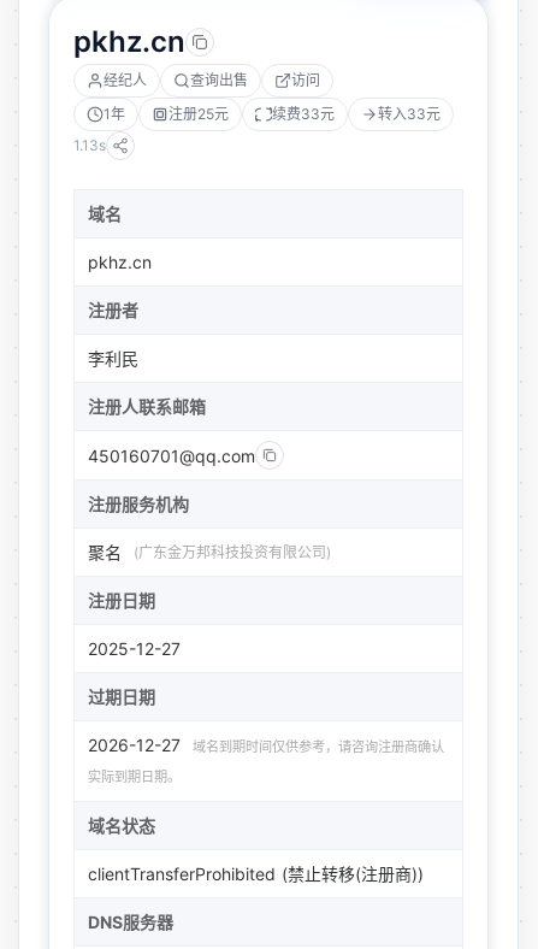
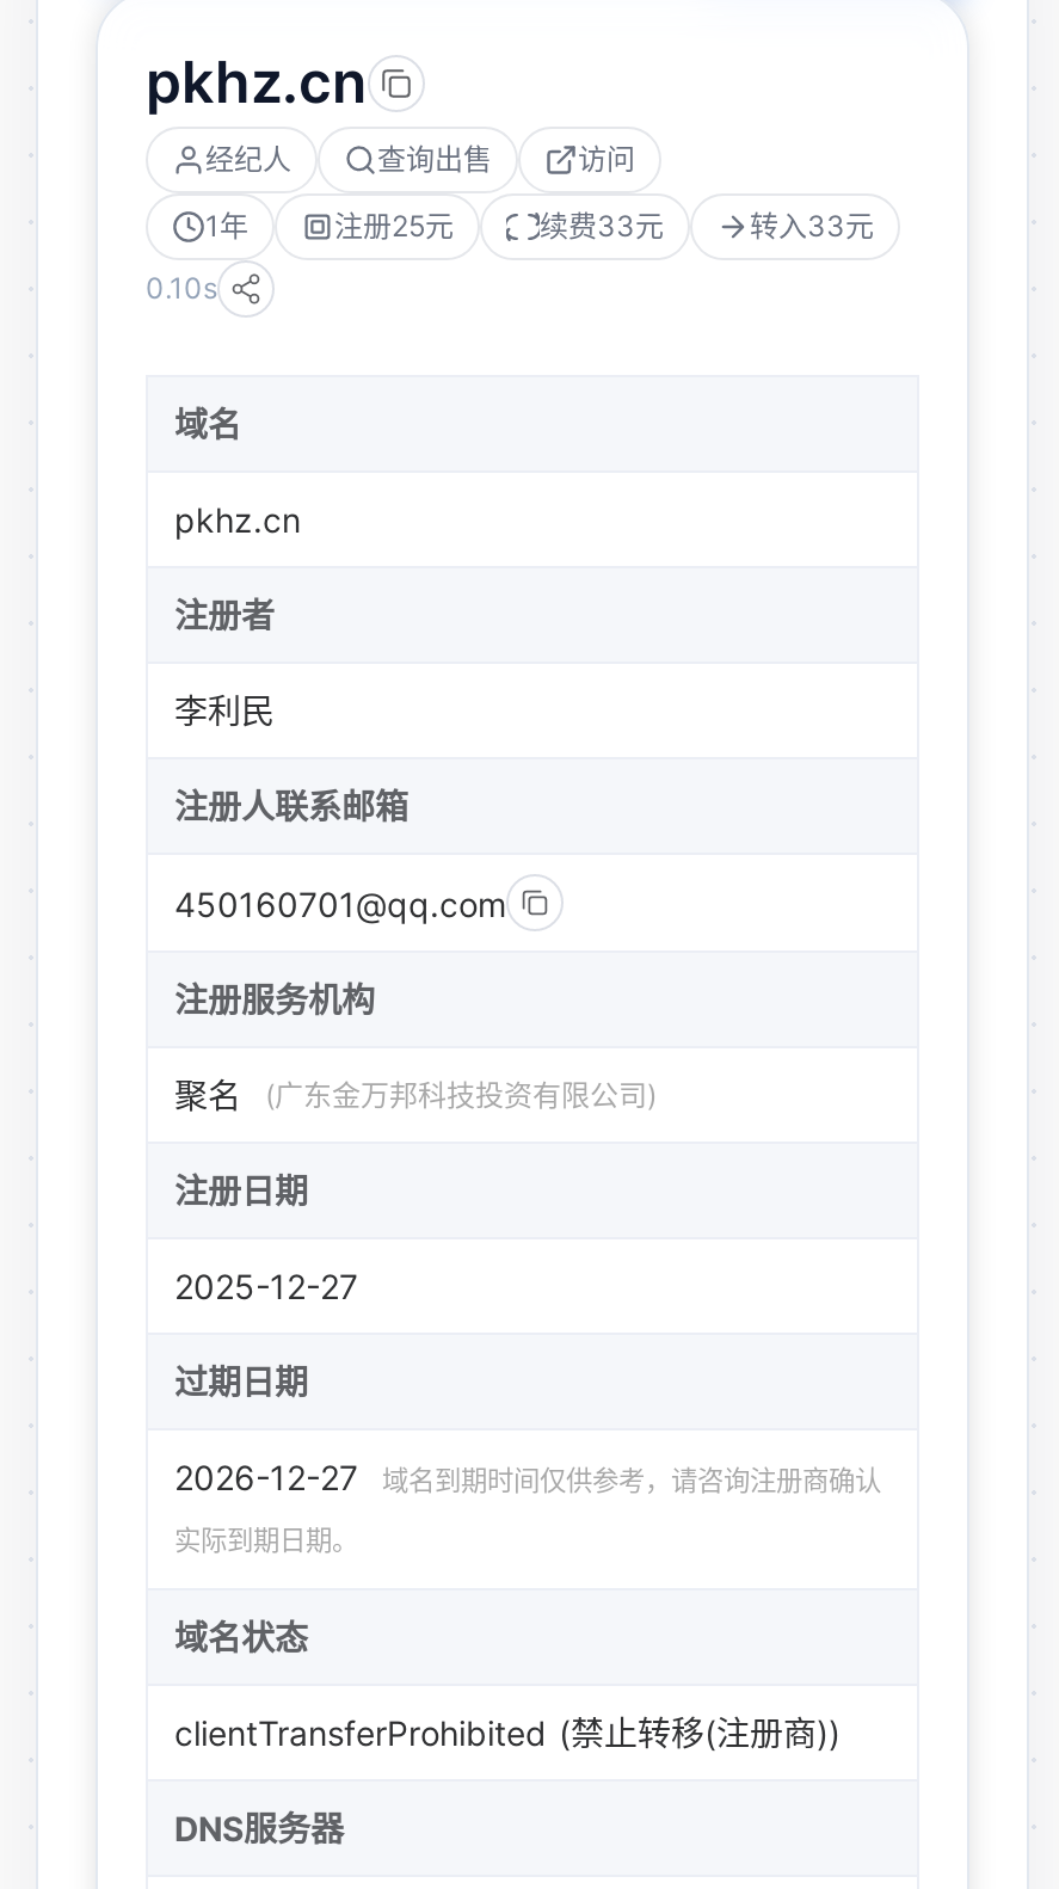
- 1.13s
+ 0.10s
